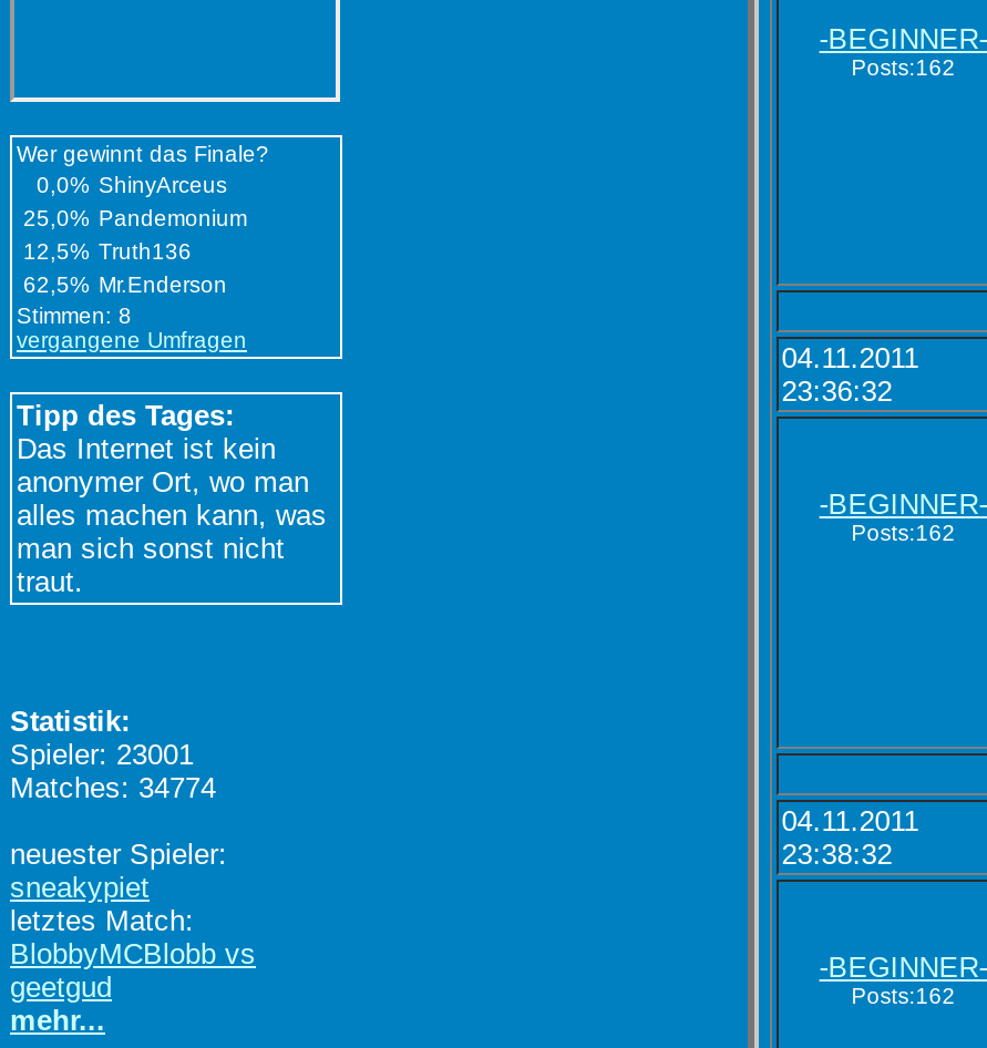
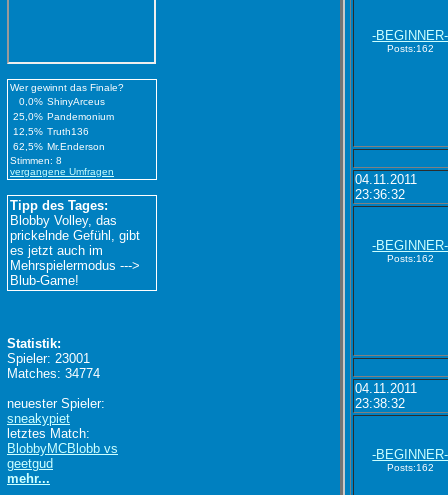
- Das Internet ist kein
- anonymer Ort, wo man
- alles machen kann, was
- man sich sonst nicht
- traut.
+ Blobby Volley, das
+ prickelnde Gefühl, gibt
+ es jetzt auch im
+ Mehrspielermodus --->
+ Blub-Game!
